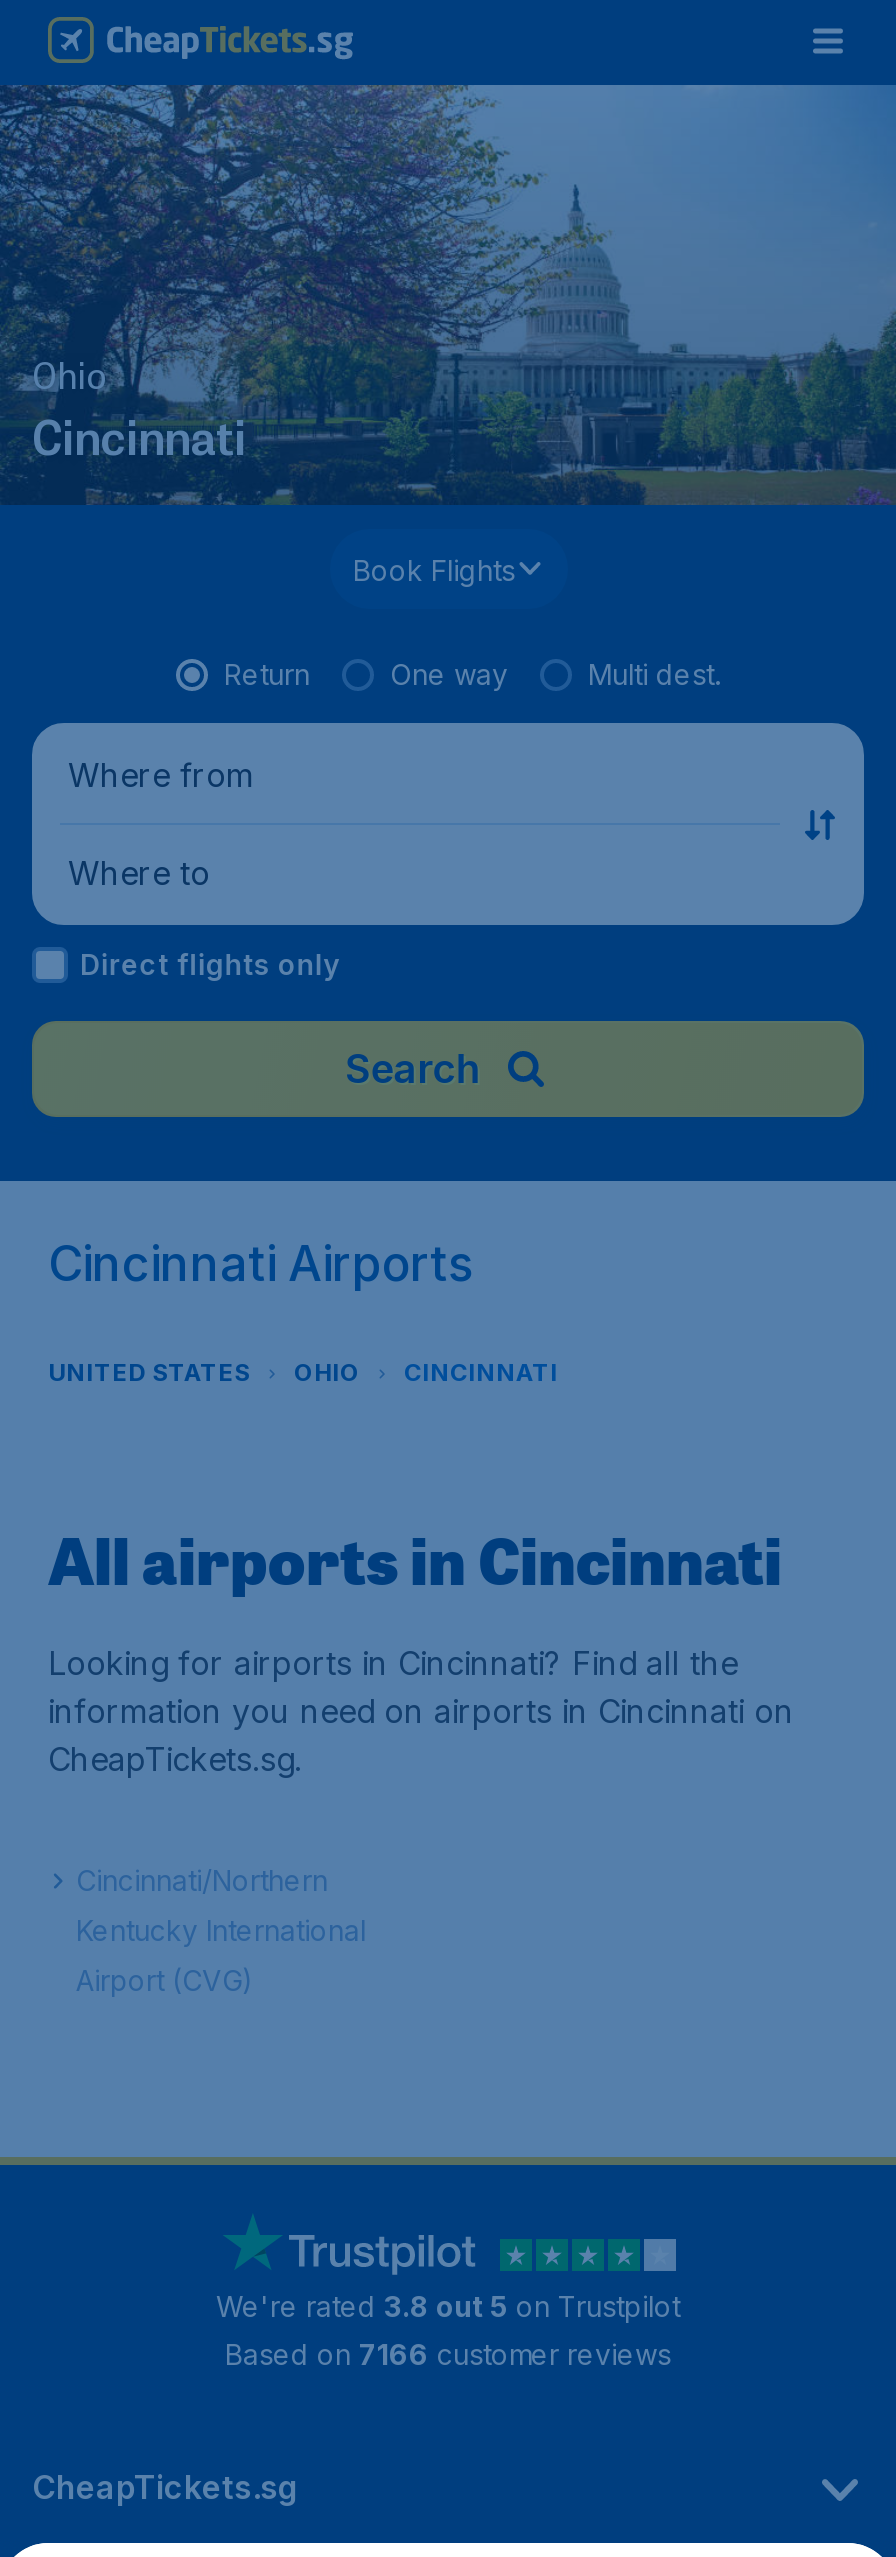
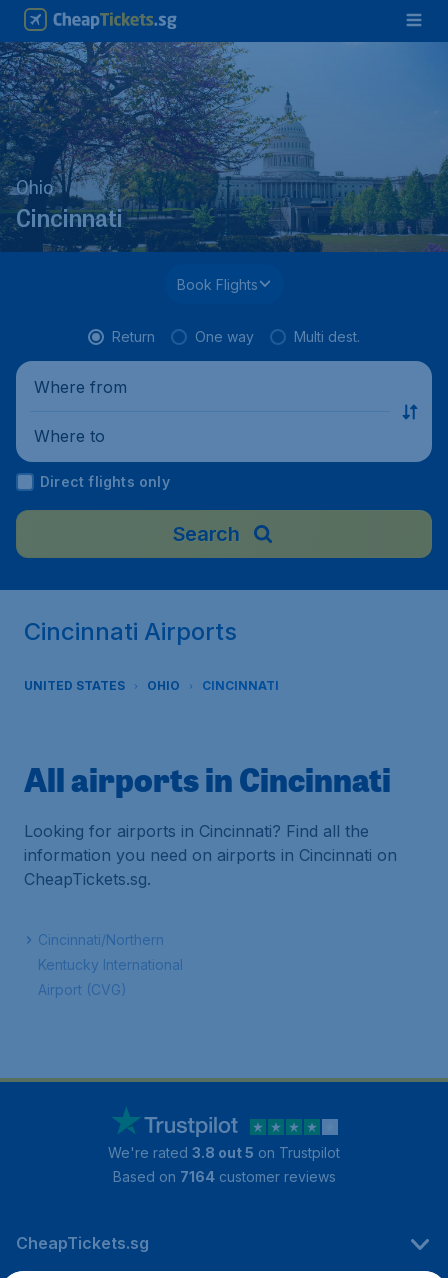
- Based on 7166 customer reviews
+ Based on 7164 customer reviews
